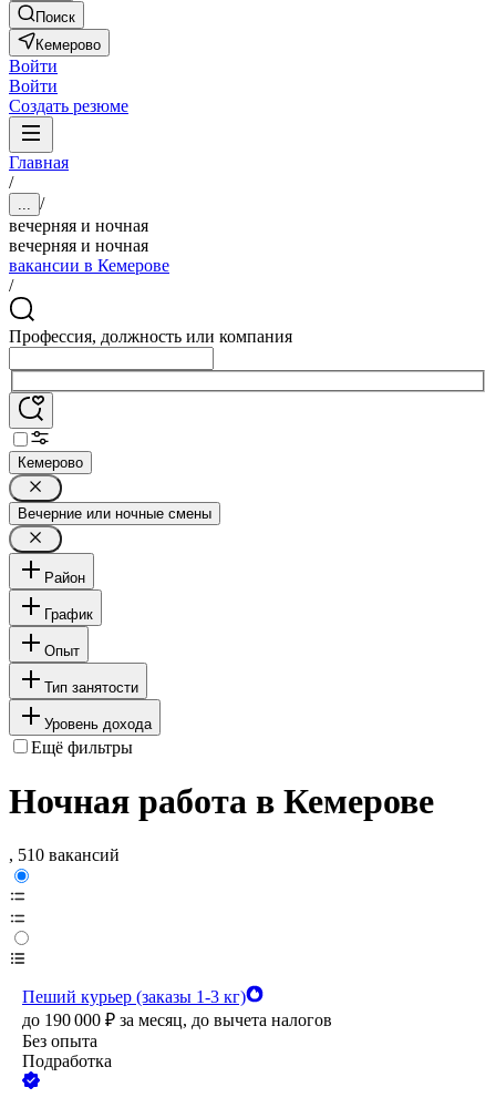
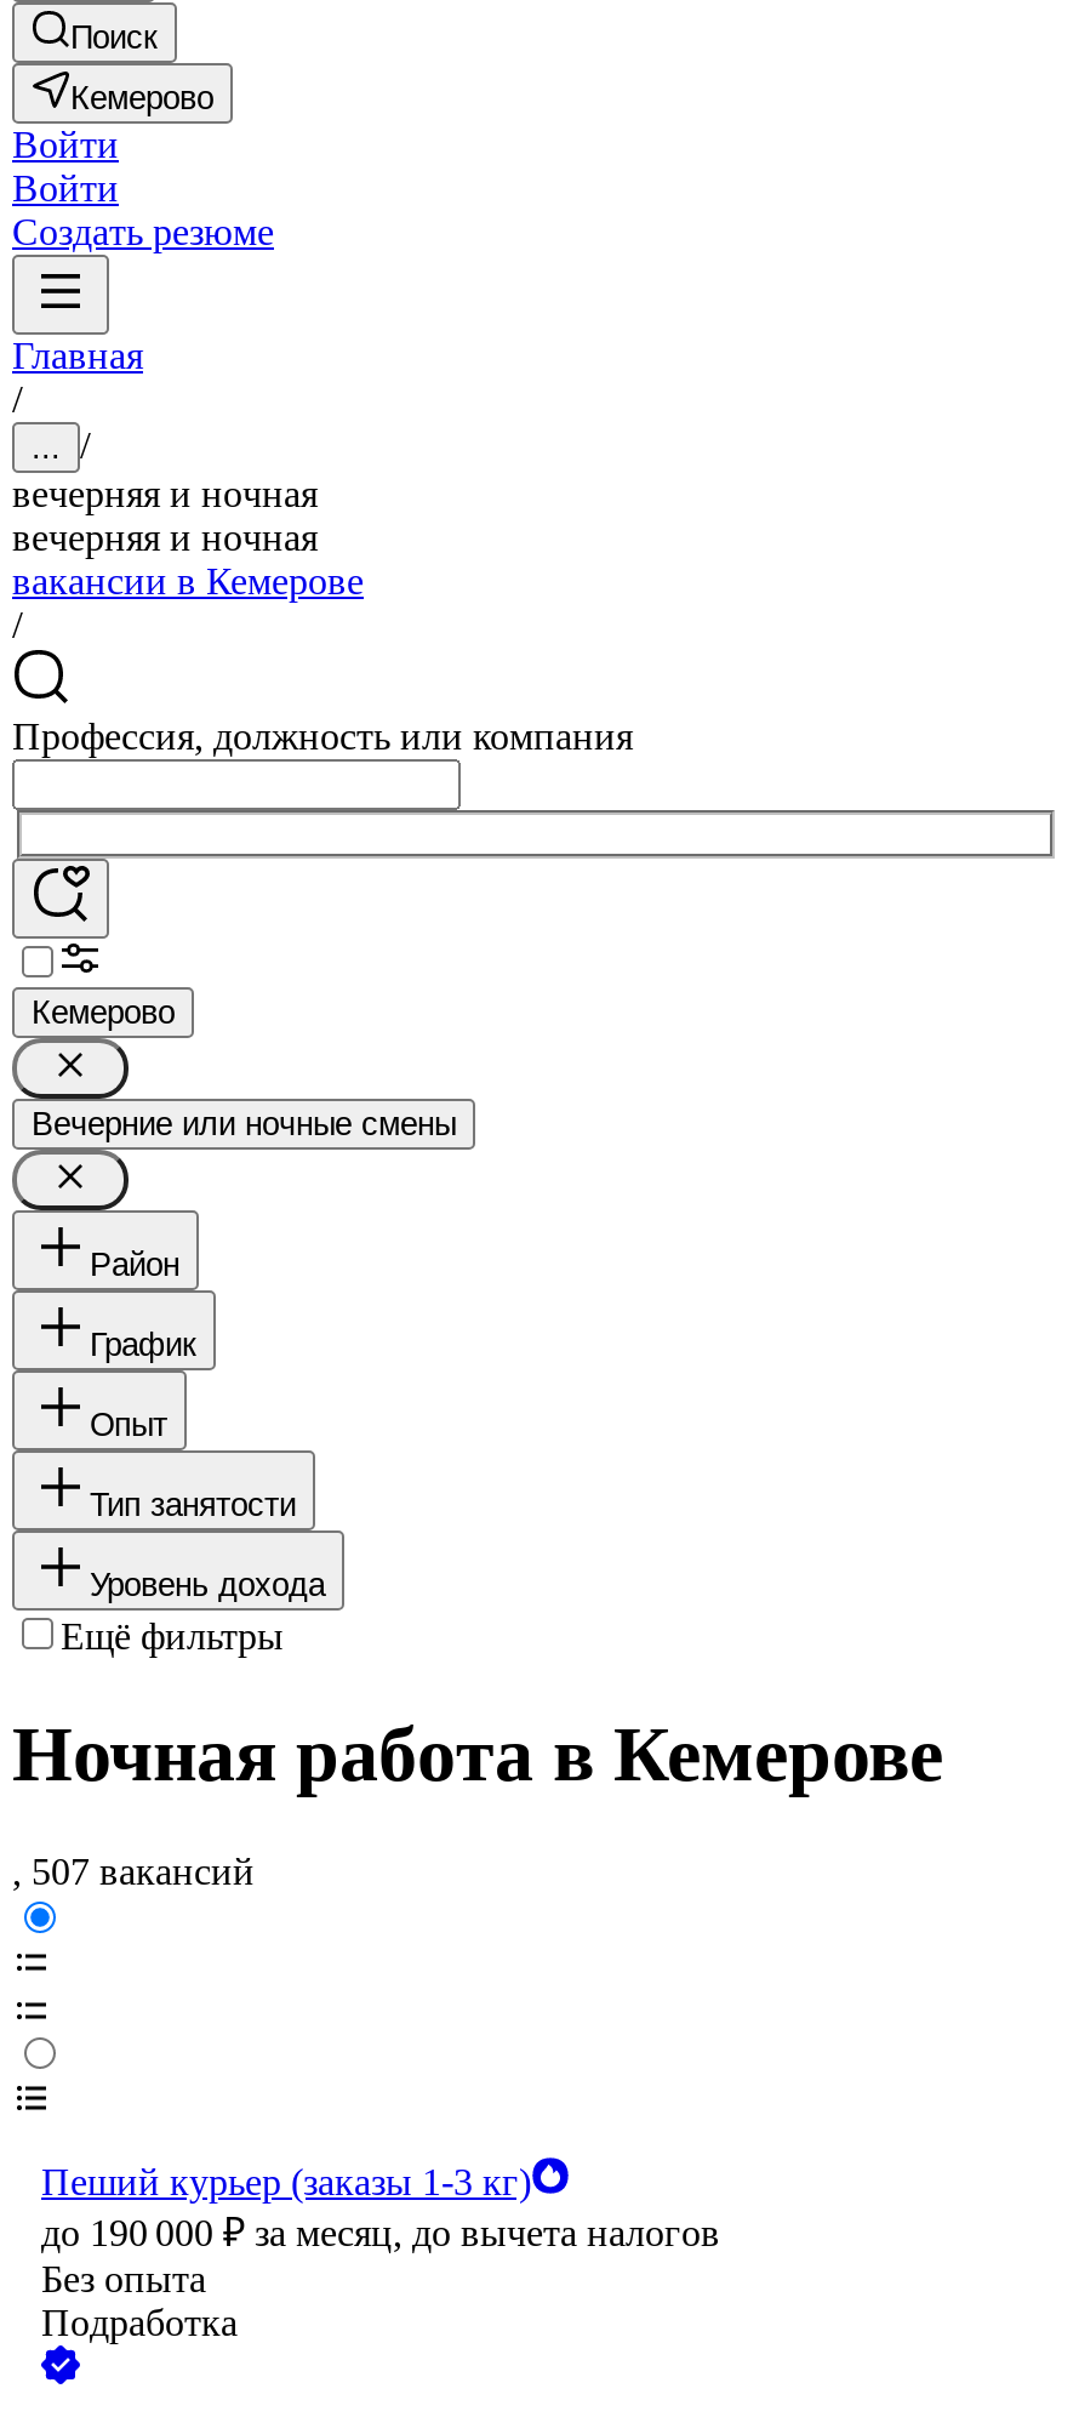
- , 510 вакансий
+ , 507 вакансий
